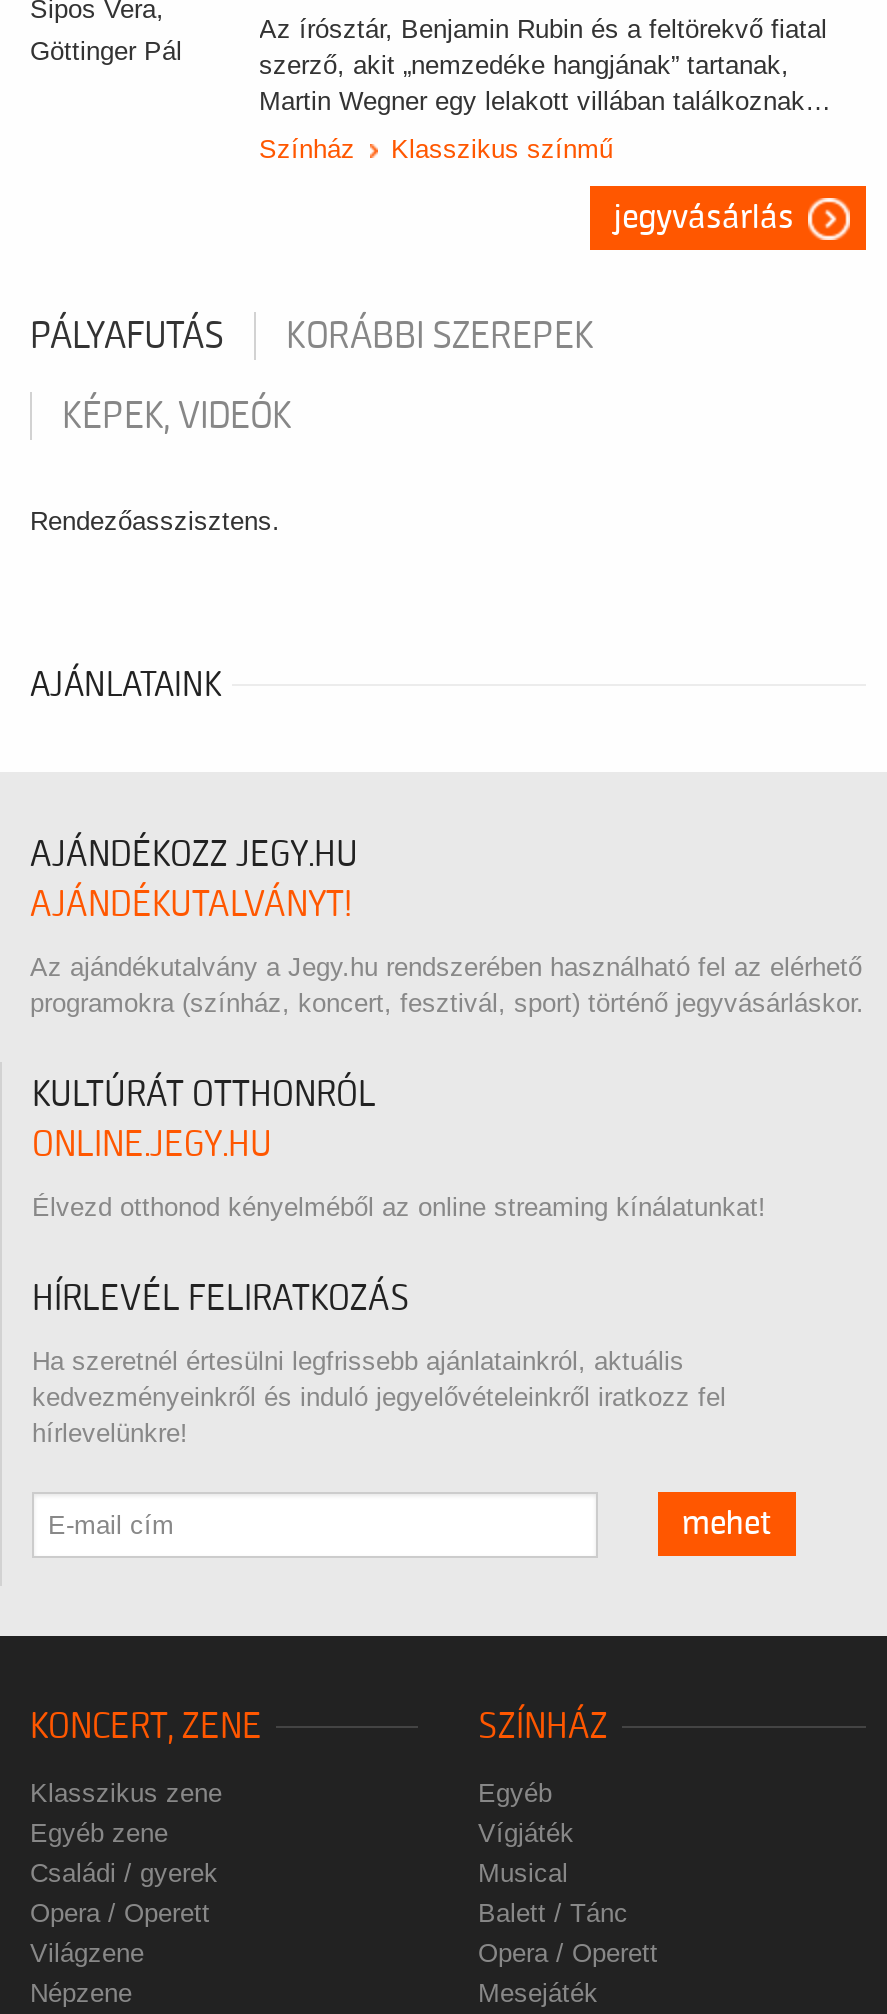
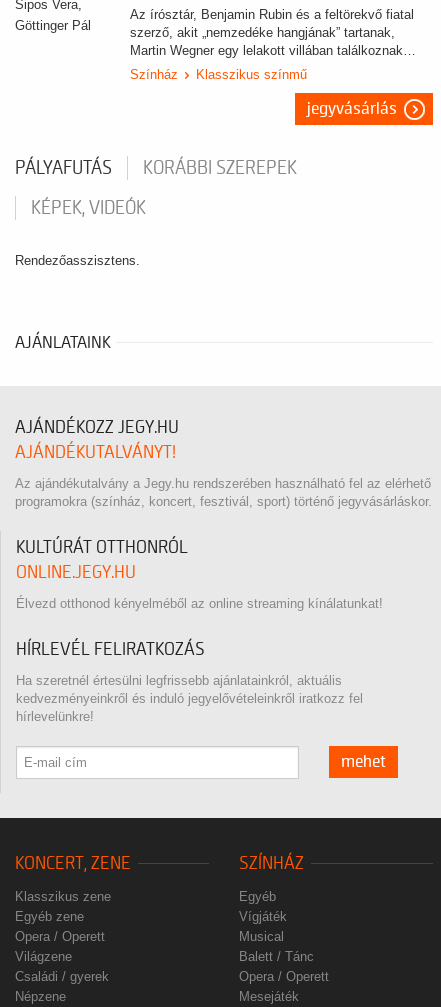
moved down: Családi / gyerek

moved up: Opera / Operett | Világzene
